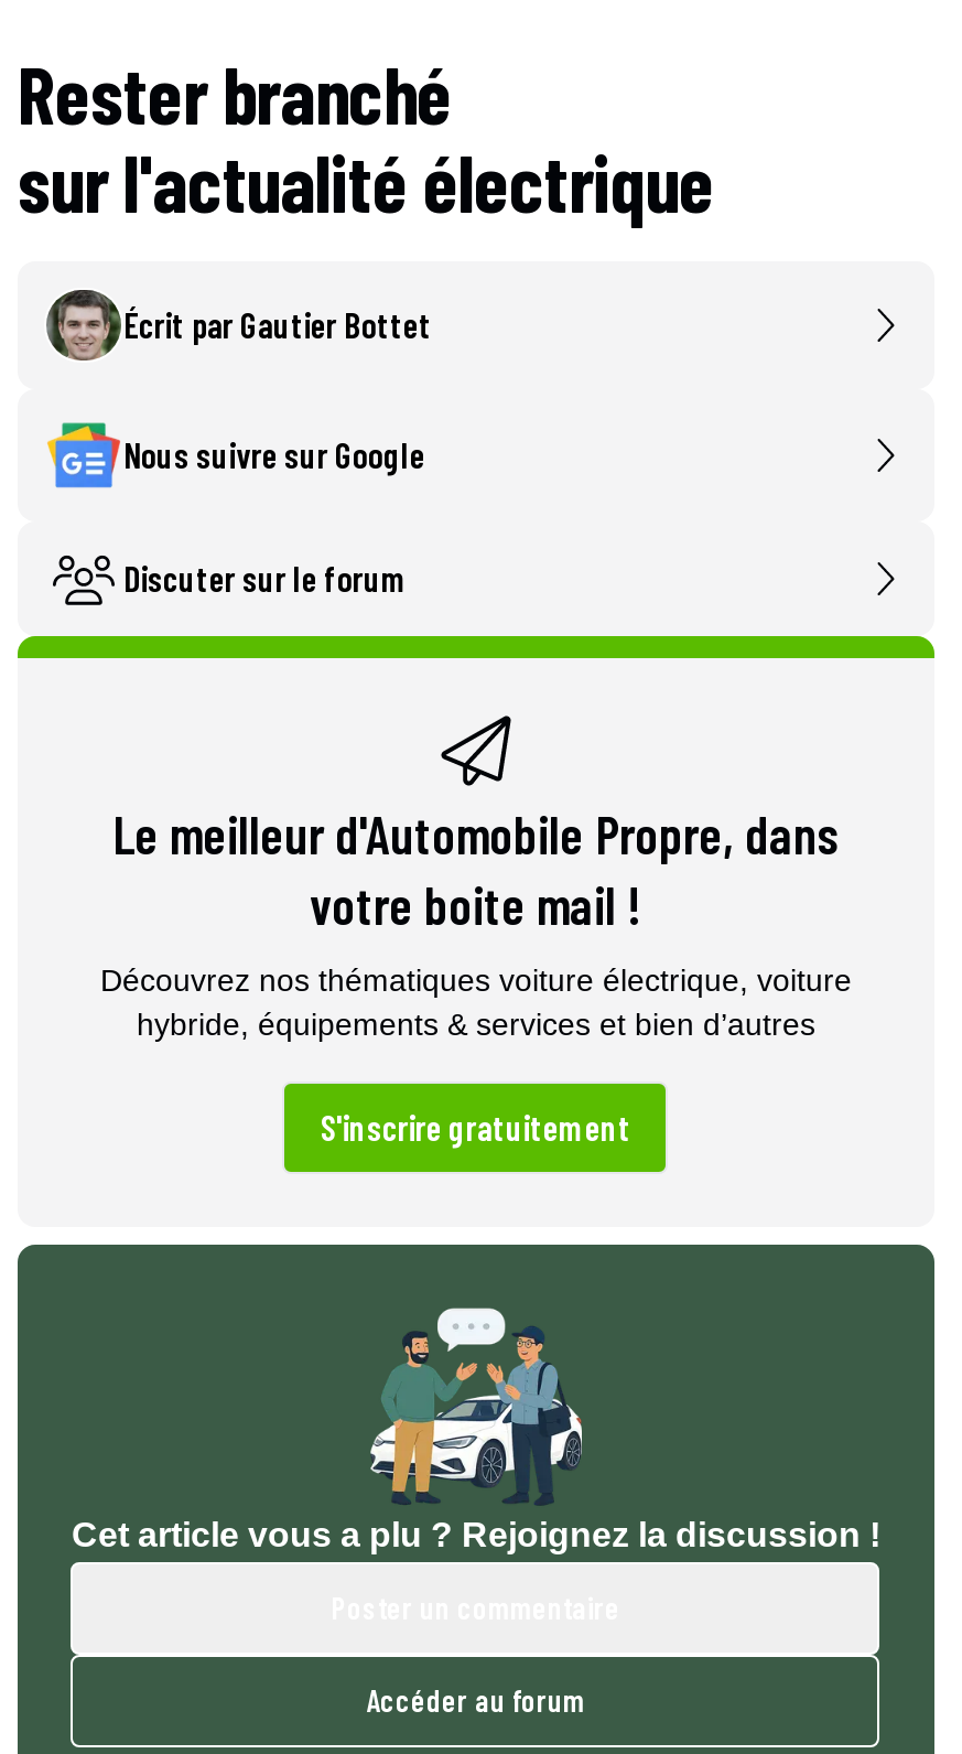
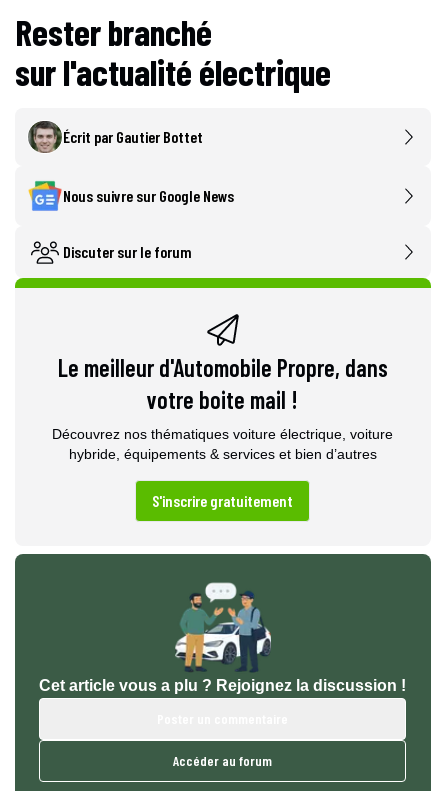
- Nous suivre sur Google
+ Nous suivre sur Google News
